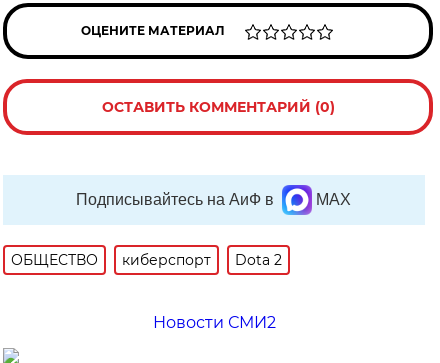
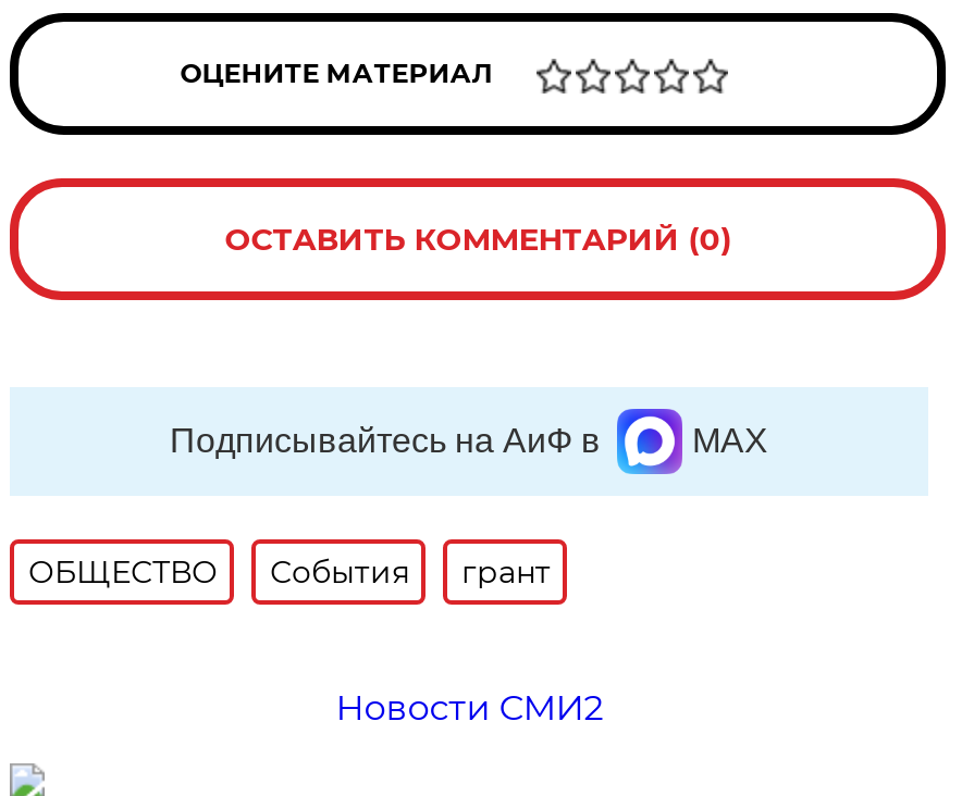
- киберспорт
- Dota 2
+ События
+ грант
